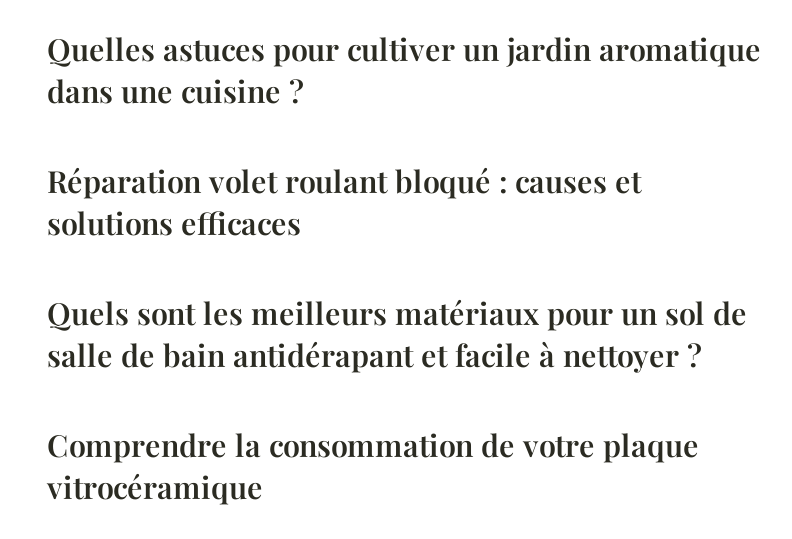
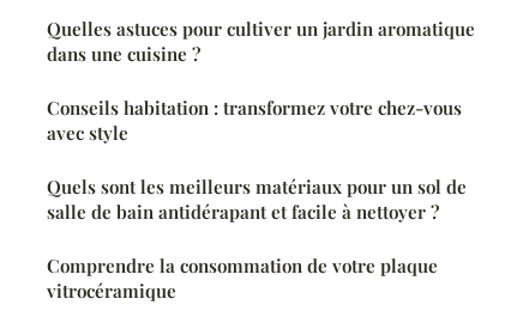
- Réparation volet roulant bloqué : causes et
- solutions efficaces
+ Conseils habitation : transformez votre chez-vous
+ avec style
